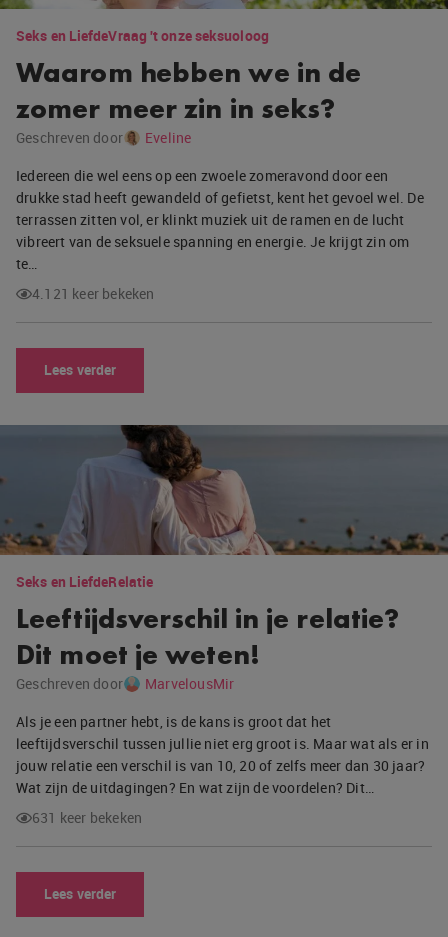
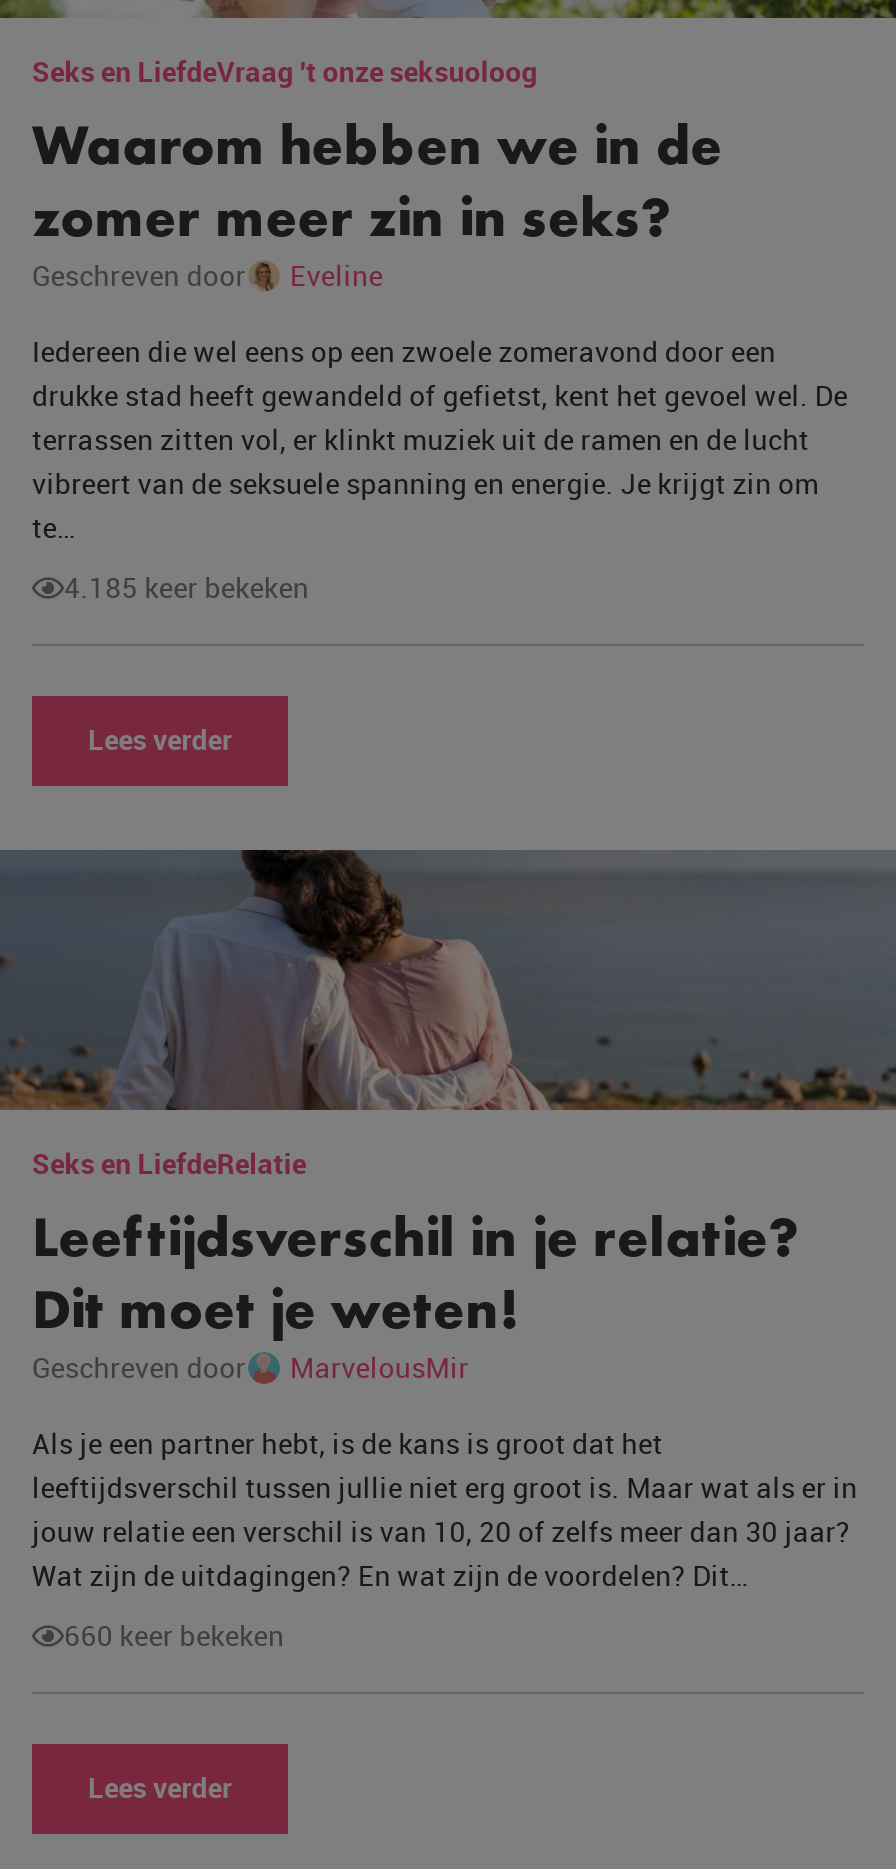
- 4.121 keer bekeken
+ 4.185 keer bekeken

- 631 keer bekeken
+ 660 keer bekeken
